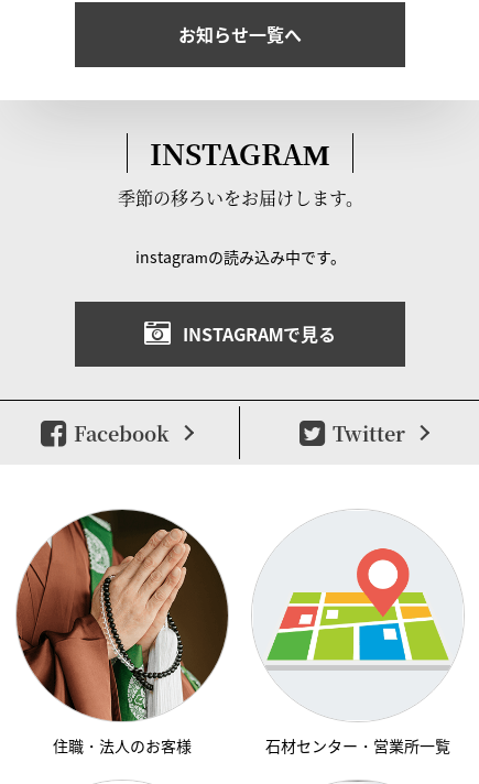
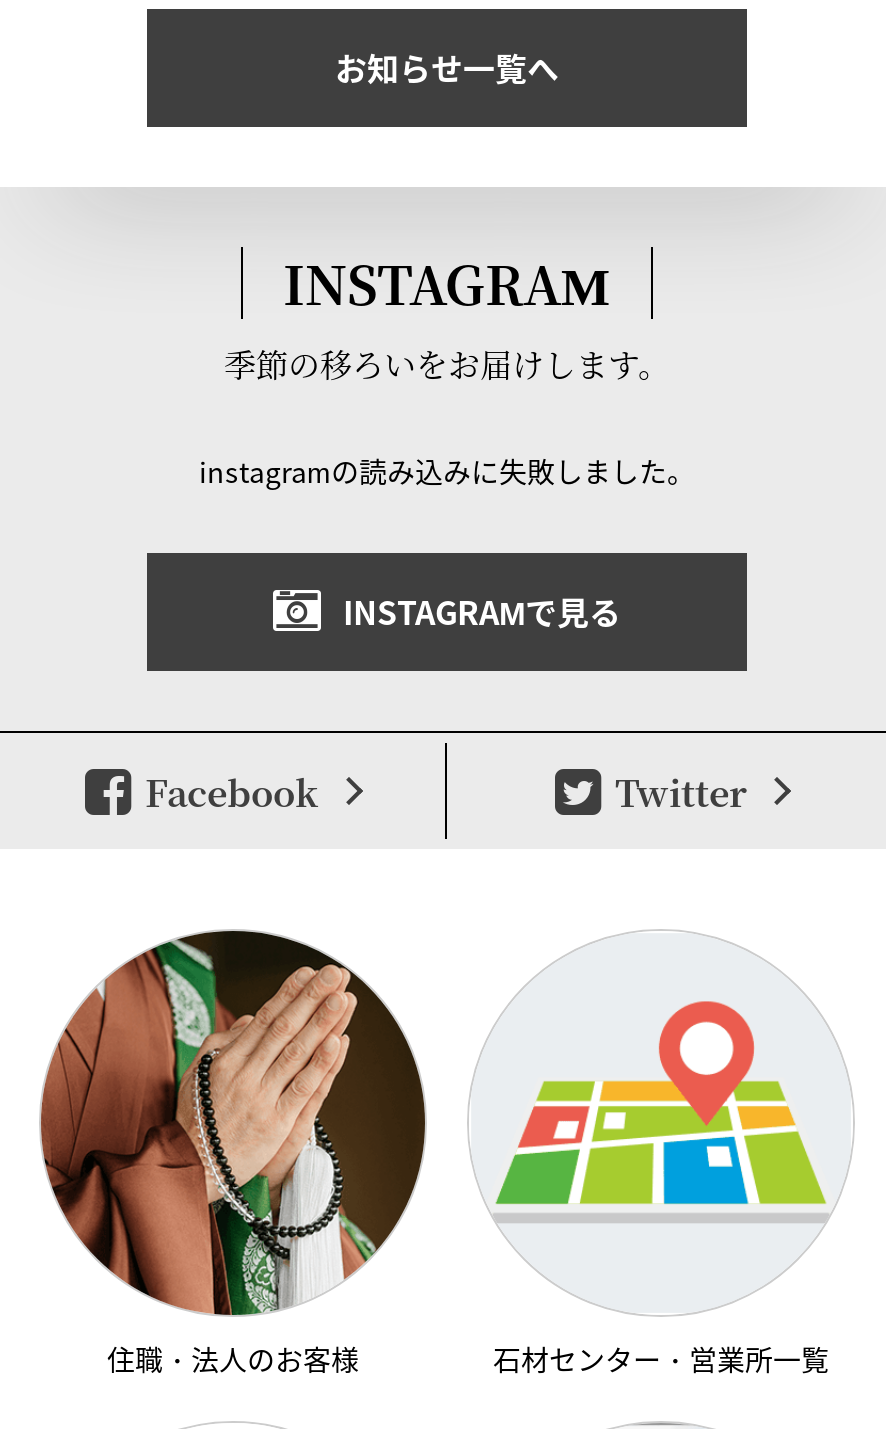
- instagramの読み込み中です。
+ instagramの読み込みに失敗しました。
